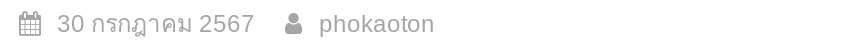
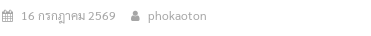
- 30 กรกฎาคม 2567
+ 16 กรกฎาคม 2569
